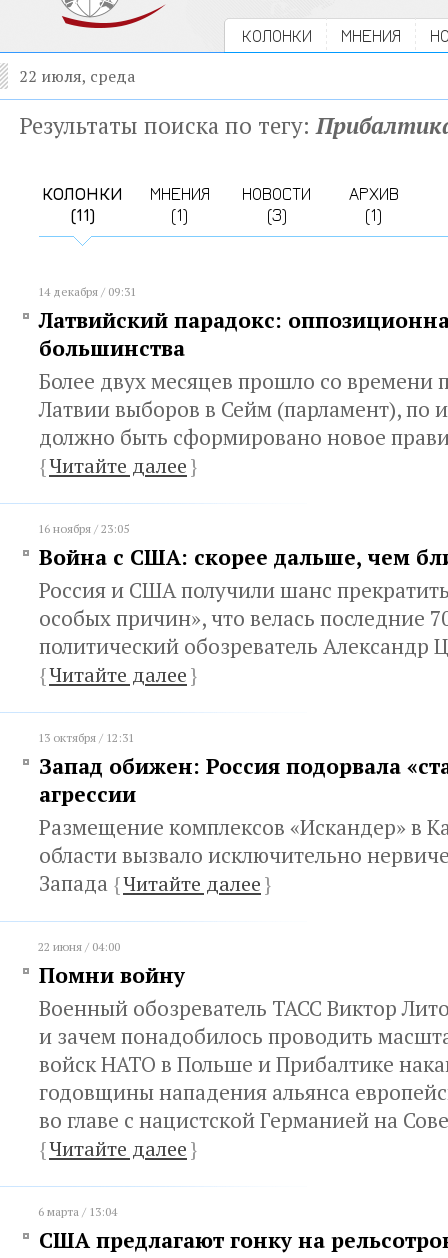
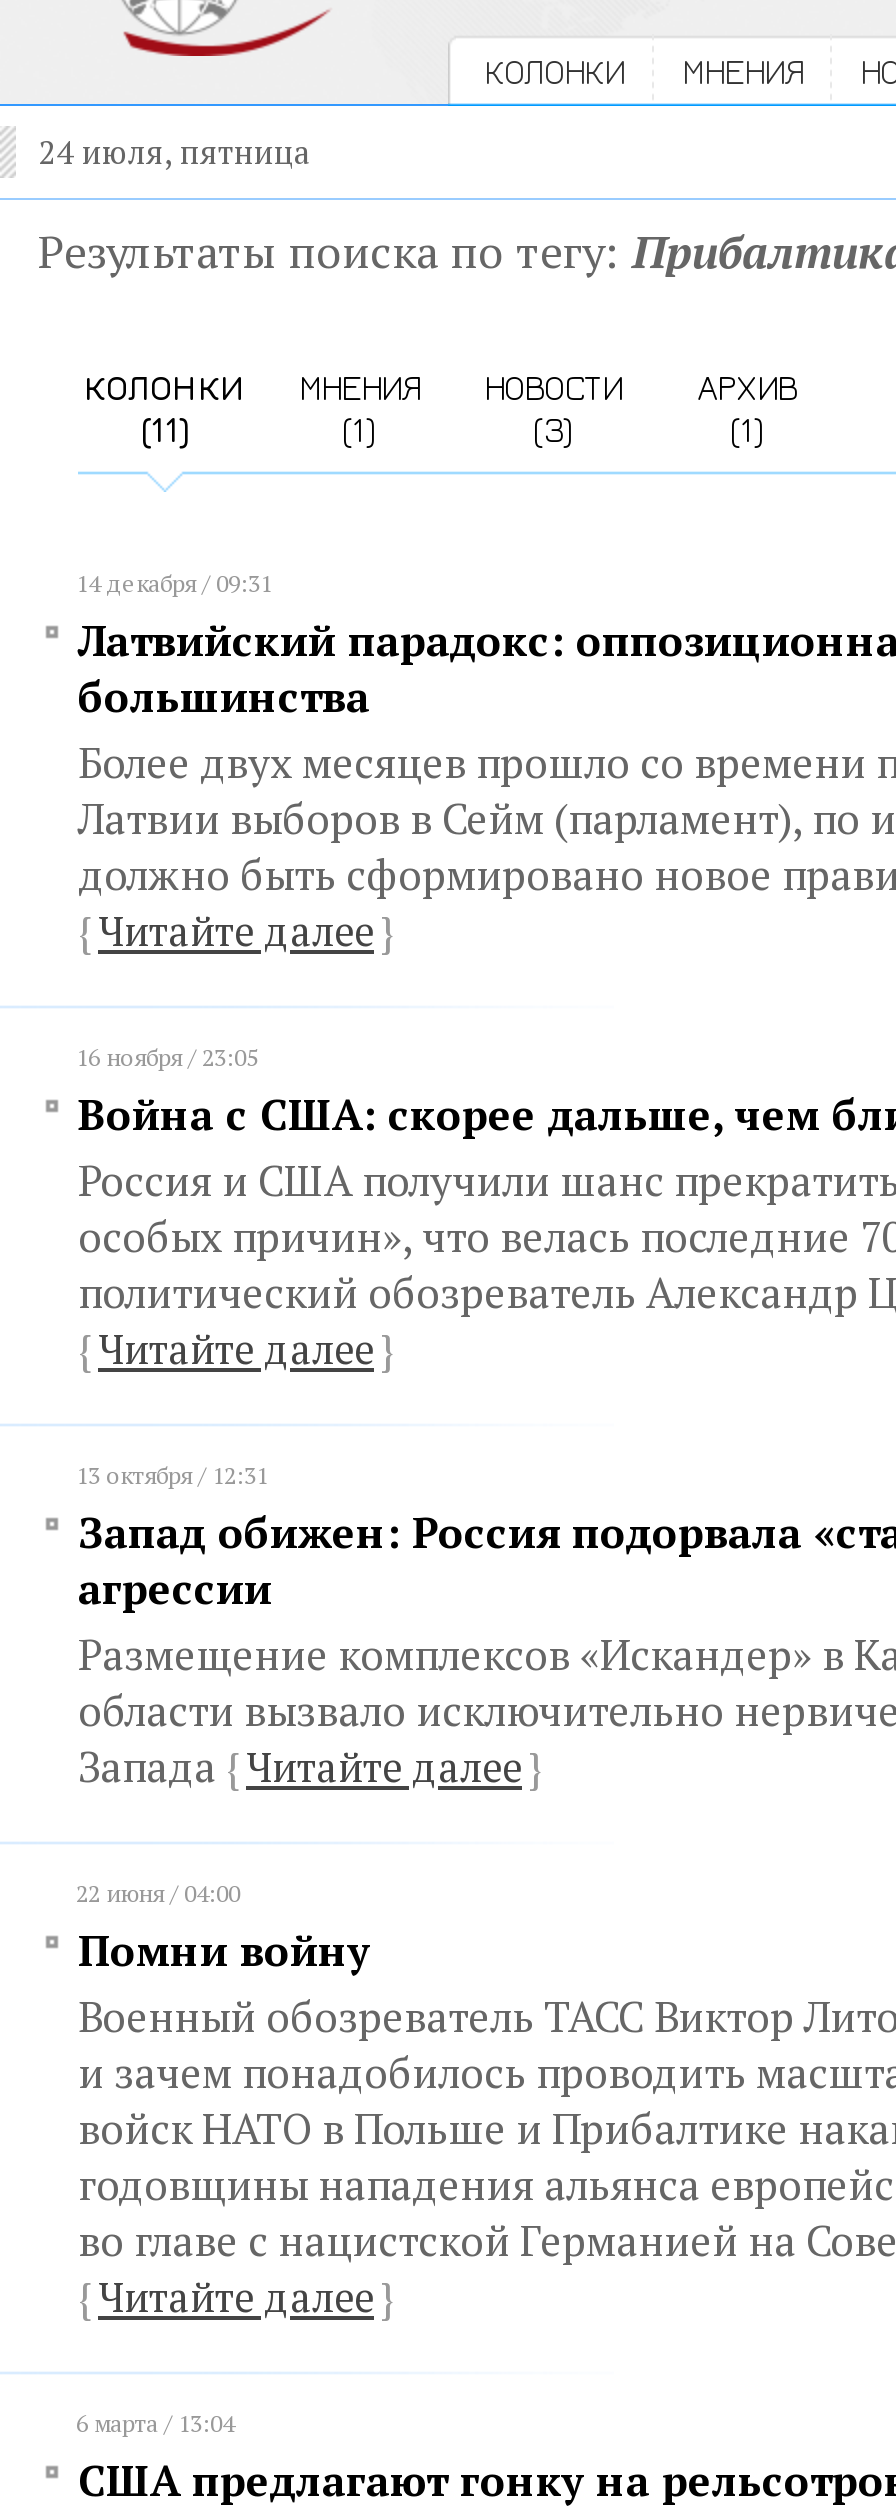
- 22 июля, среда
+ 24 июля, пятница
